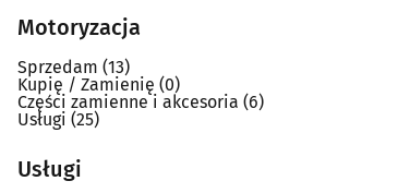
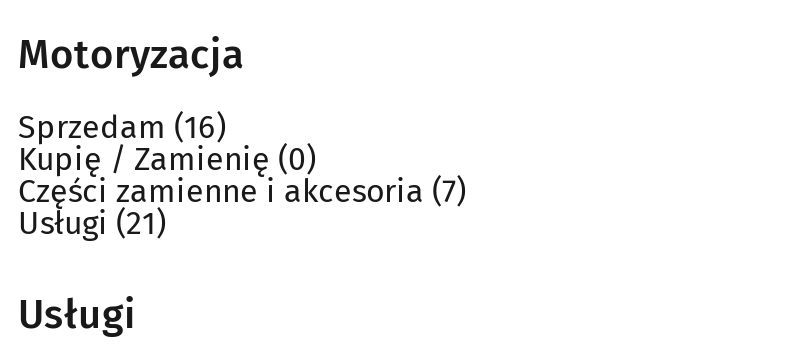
- Sprzedam (13)
+ Sprzedam (16)

- Części zamienne i akcesoria (6)
+ Części zamienne i akcesoria (7)

- Usługi (25)
+ Usługi (21)
